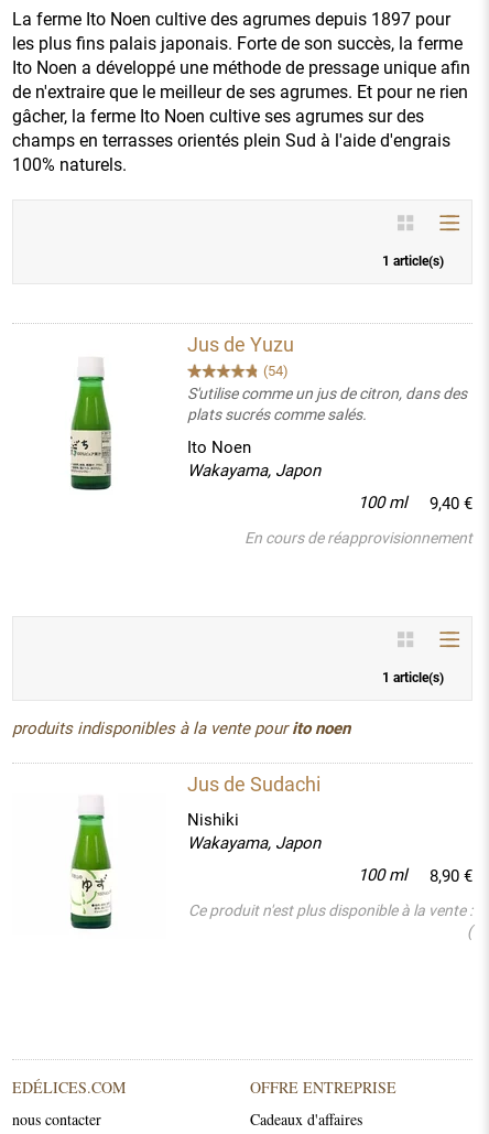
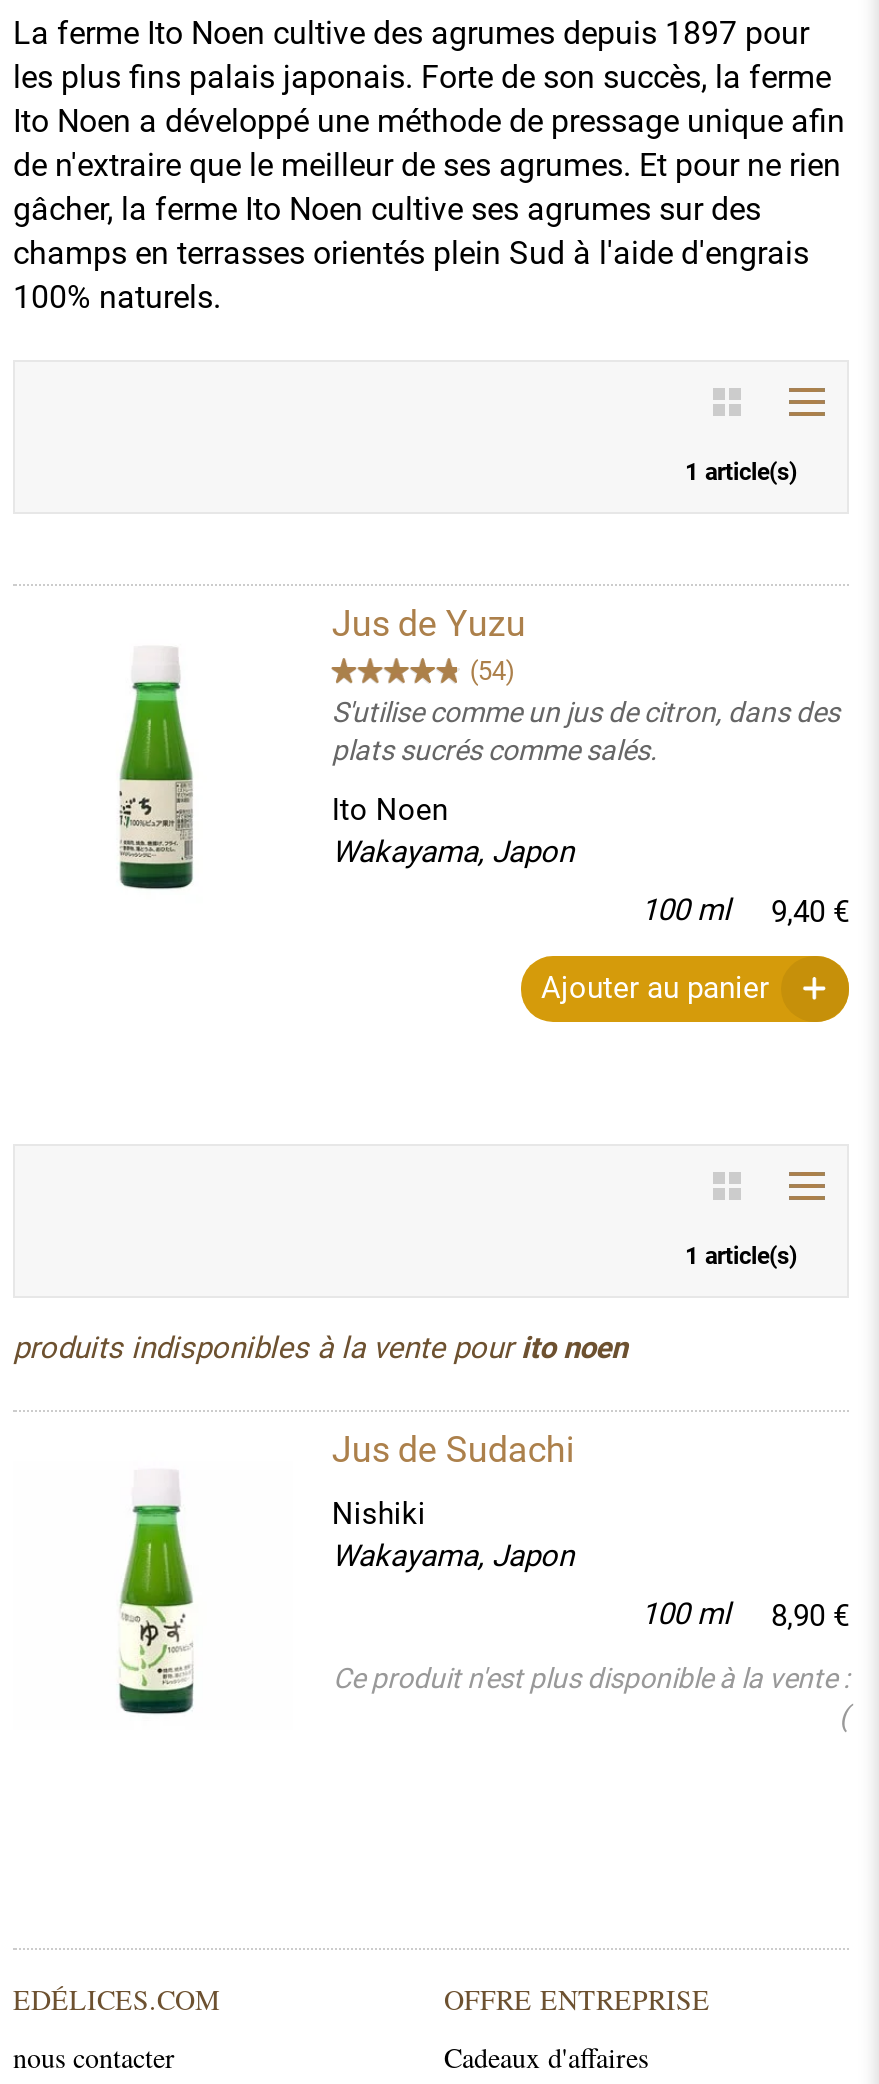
- En cours de réapprovisionnement
+ Ajouter au panier
